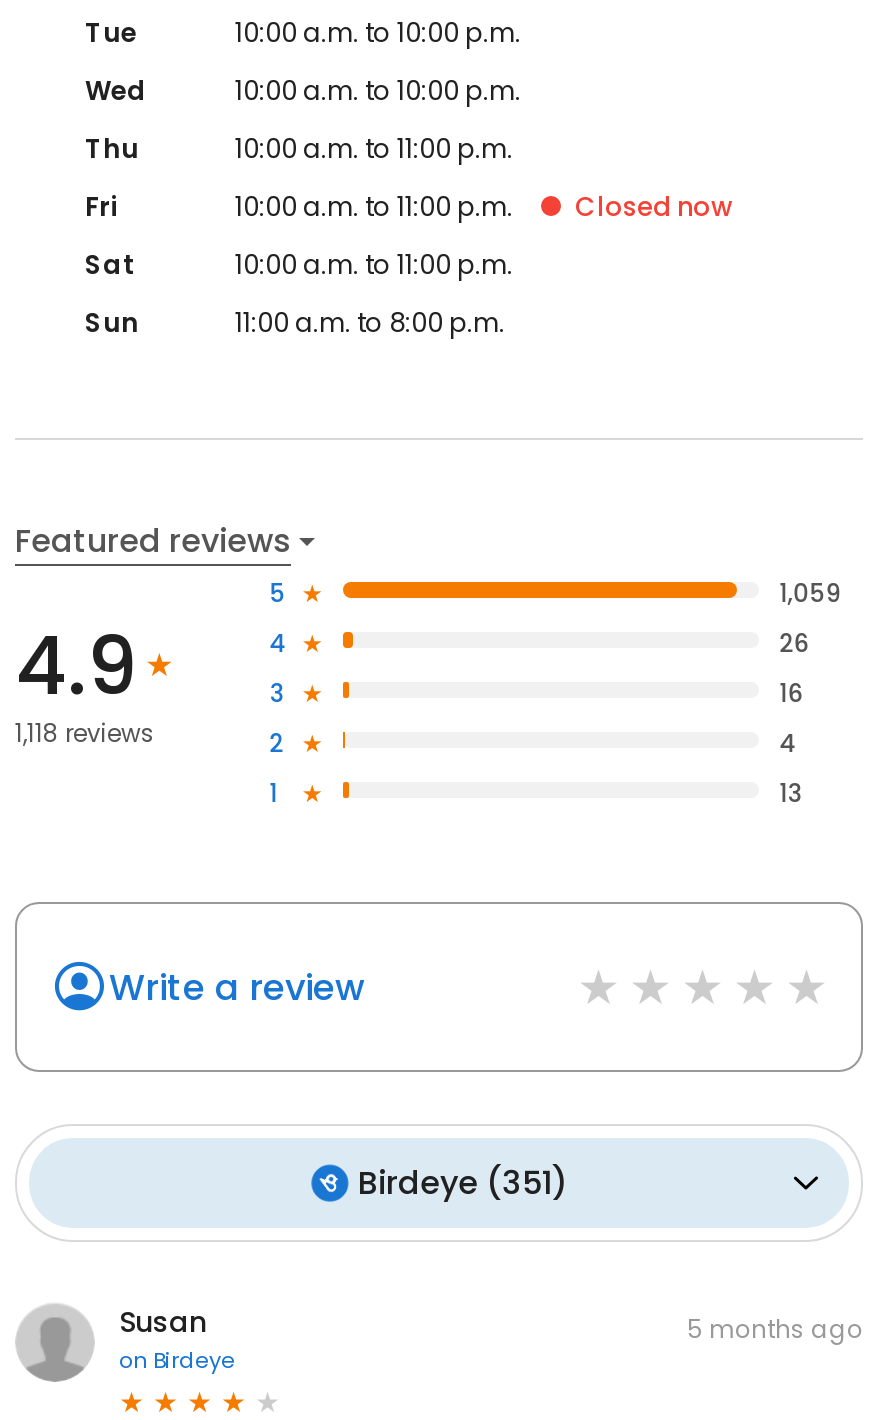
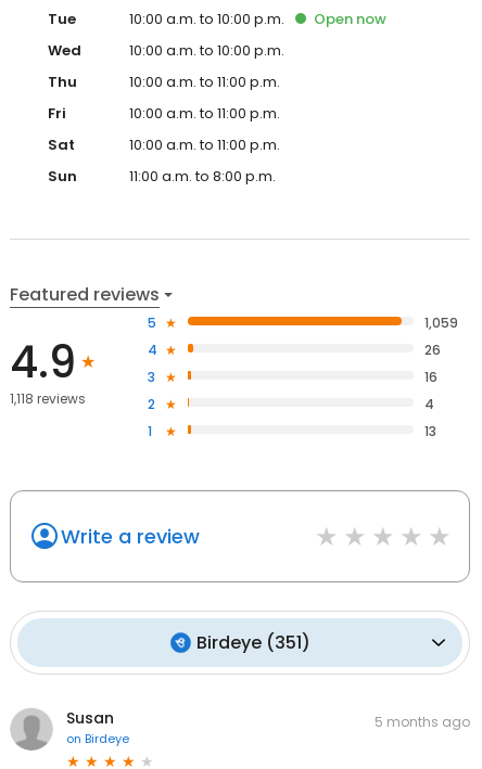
+ Open now

- Closed now
